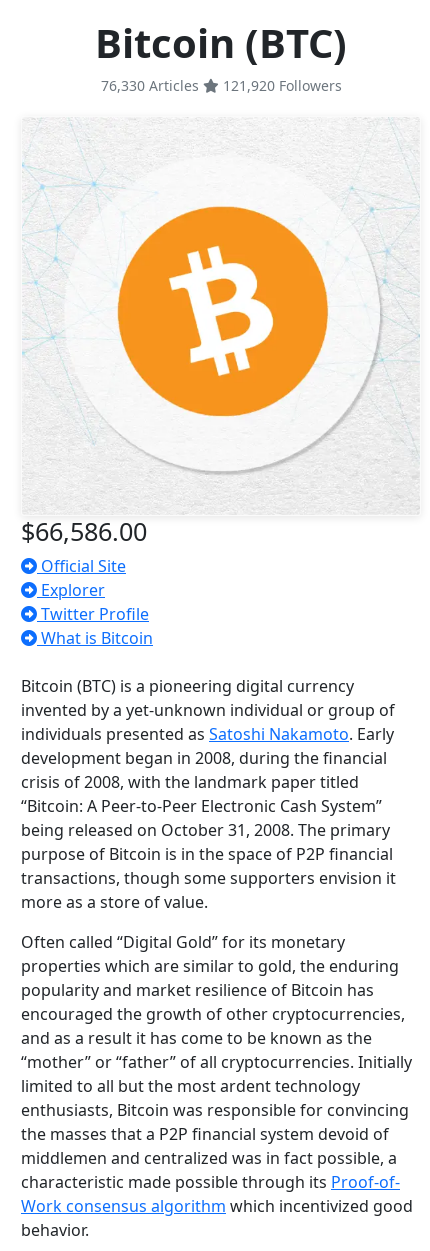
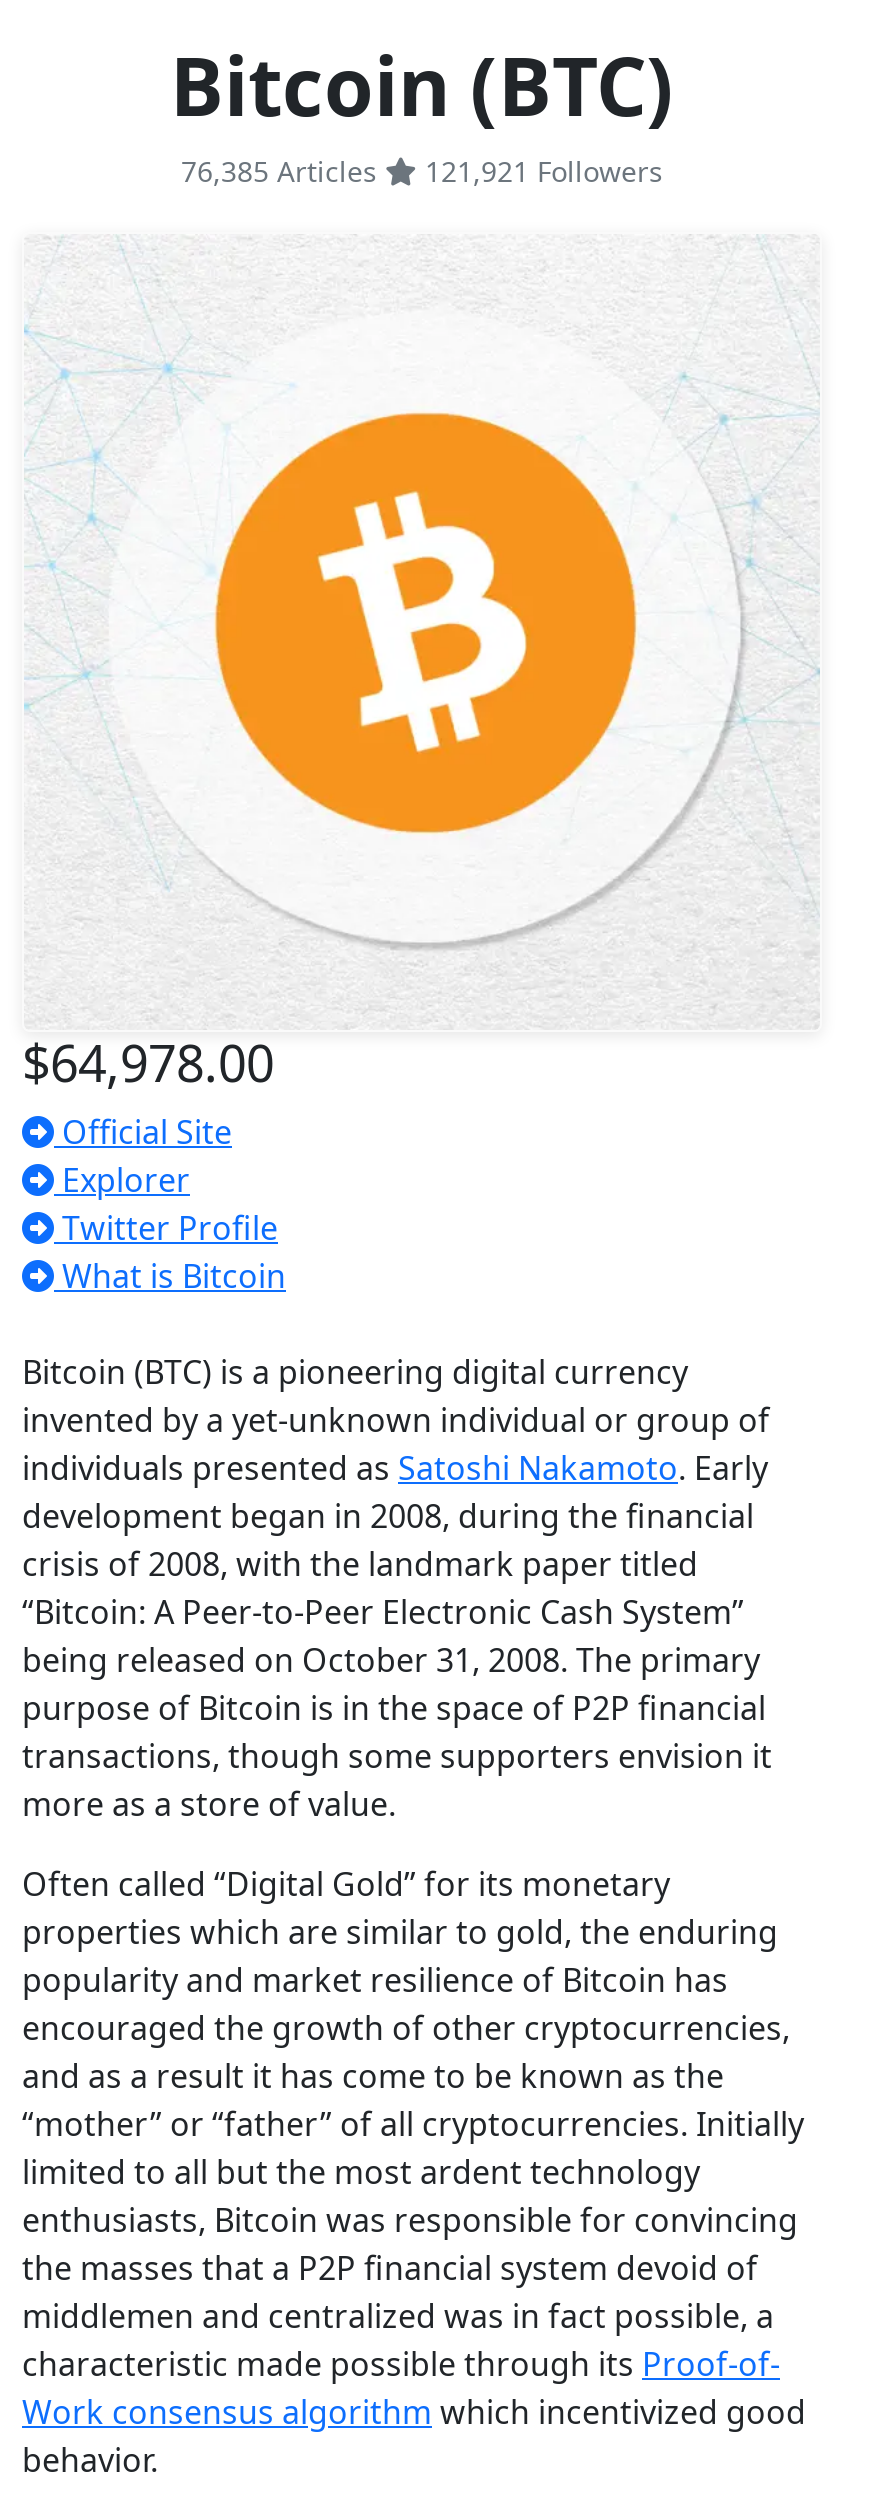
- 76,330 Articles
+ 76,385 Articles

- 121,920 Followers
+ 121,921 Followers

- $66,586.00
+ $64,978.00
